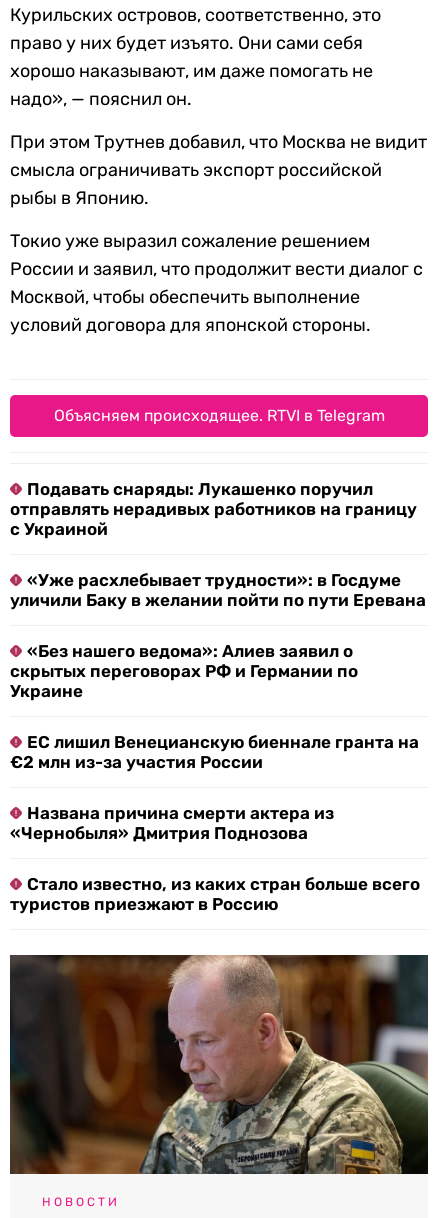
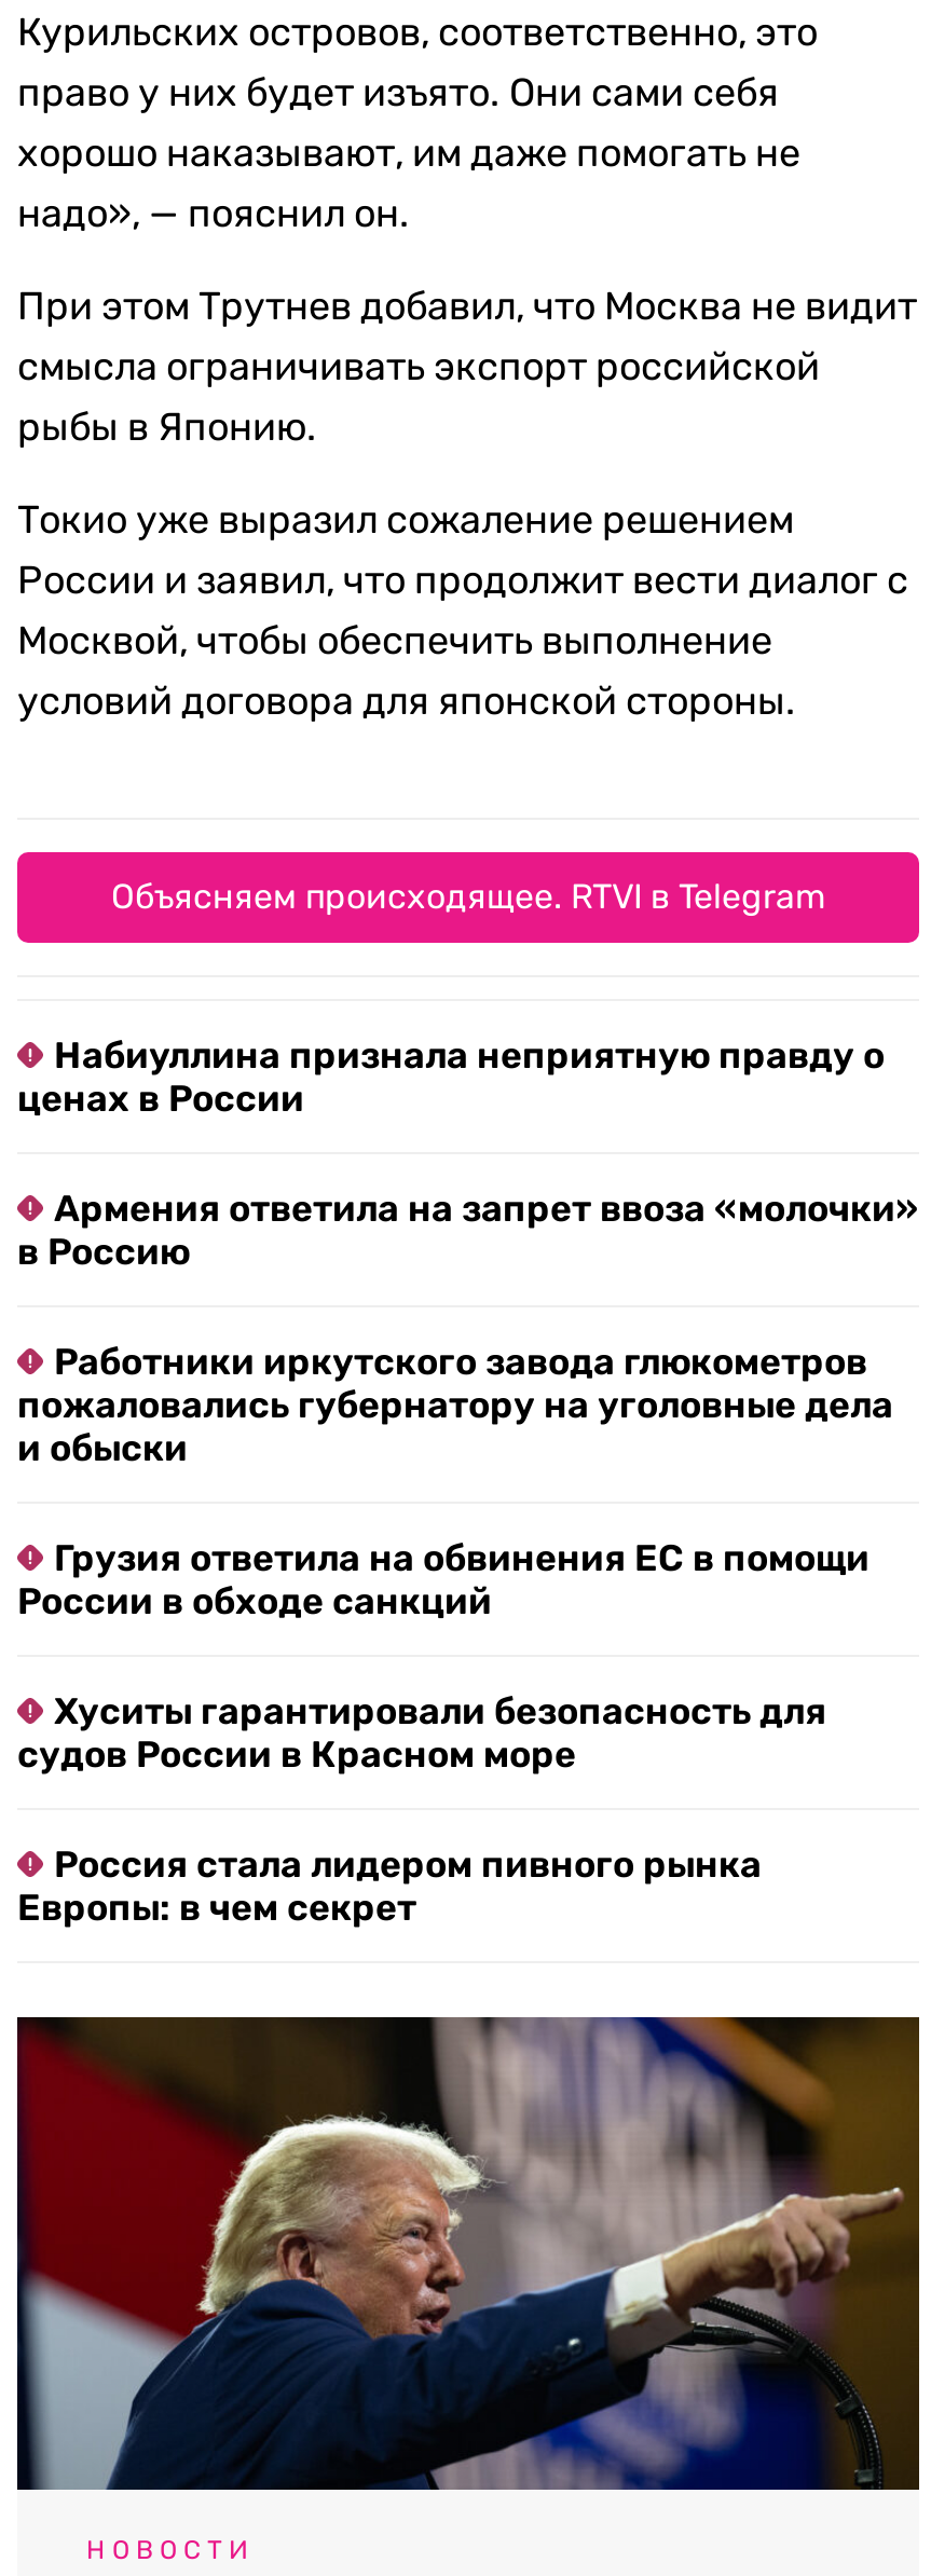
- Подавать снаряды: Лукашенко поручил
- отправлять нерадивых работников на границу
- с Украиной
+ Набиуллина признала неприятную правду о
+ ценах в России

- «Уже расхлебывает трудности»: в Госдуме
- уличили Баку в желании пойти по пути Еревана
+ Армения ответила на запрет ввоза «молочки»
+ в Россию

- «Без нашего ведома»: Алиев заявил о
- скрытых переговорах РФ и Германии по
- Украине
+ Работники иркутского завода глюкометров
+ пожаловались губернатору на уголовные дела
+ и обыски

- ЕС лишил Венецианскую биеннале гранта на
- €2 млн из-за участия России
+ Грузия ответила на обвинения ЕС в помощи
+ России в обходе санкций

- Названа причина смерти актера из
- «Чернобыля» Дмитрия Поднозова
+ Хуситы гарантировали безопасность для
+ судов России в Красном море

- Стало известно, из каких стран больше всего
- туристов приезжают в Россию
+ Россия стала лидером пивного рынка
+ Европы: в чем секрет

- [image]
+ [image]
